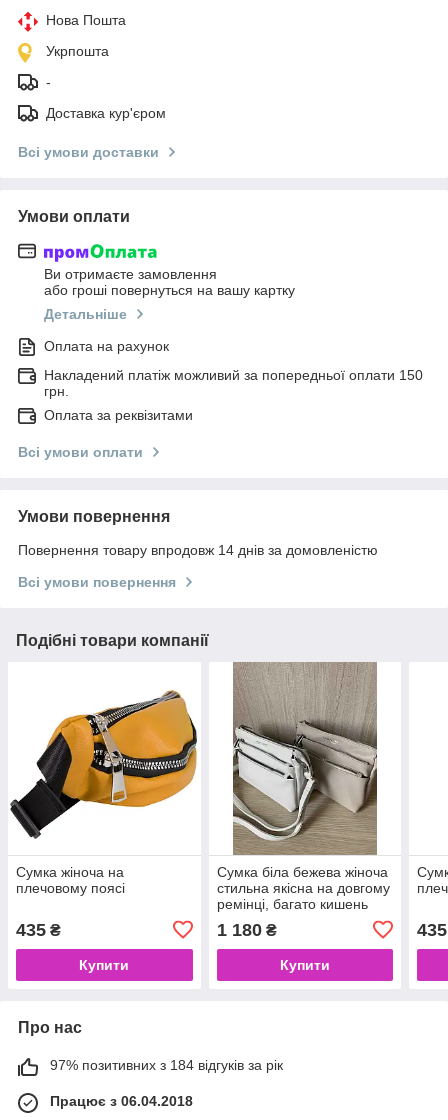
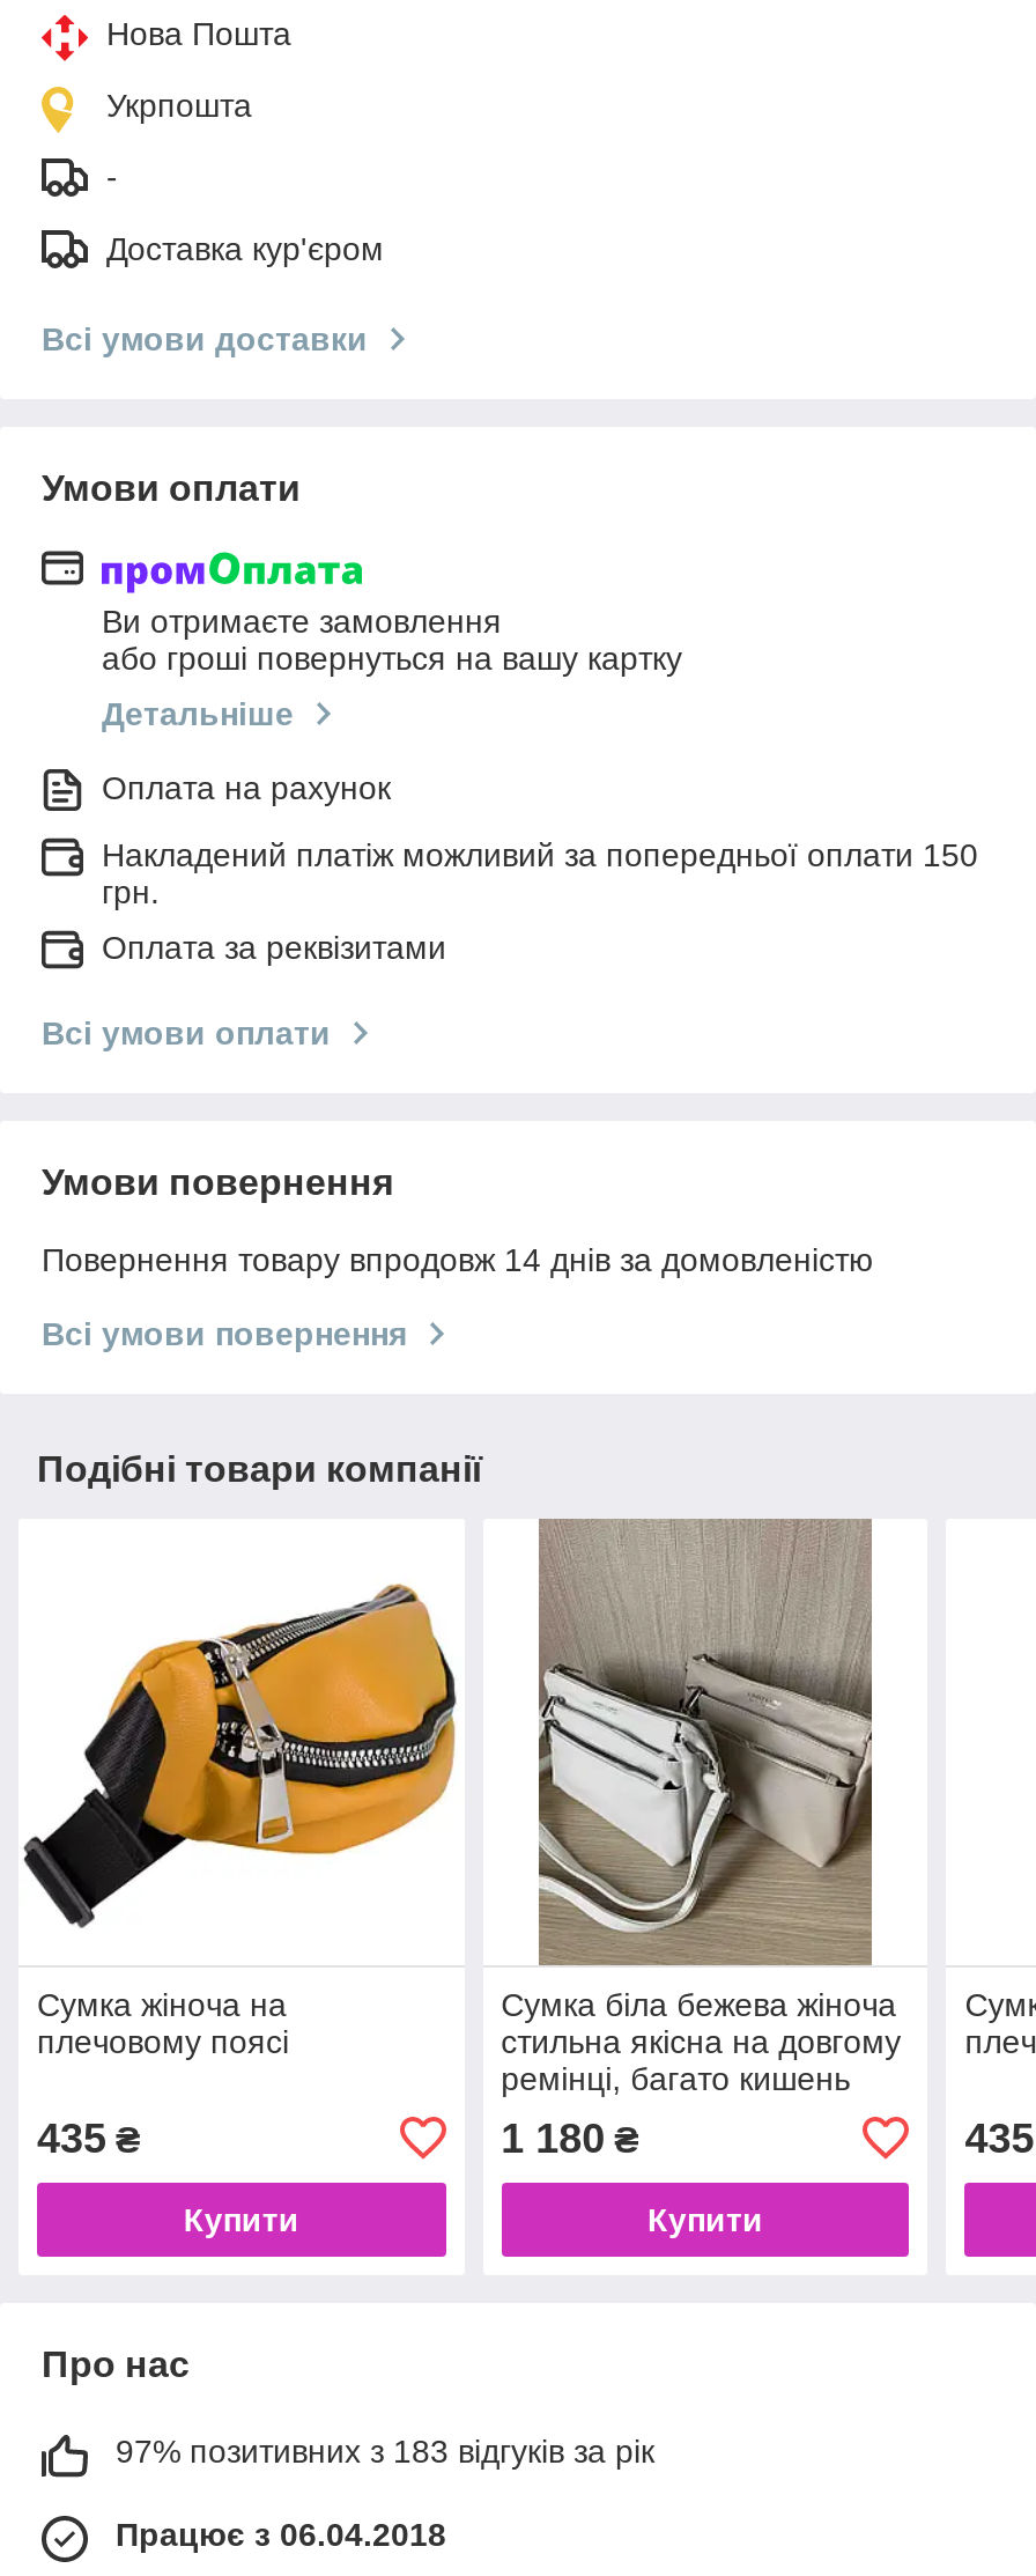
- 97% позитивних з 184 відгуків за рік
+ 97% позитивних з 183 відгуків за рік
